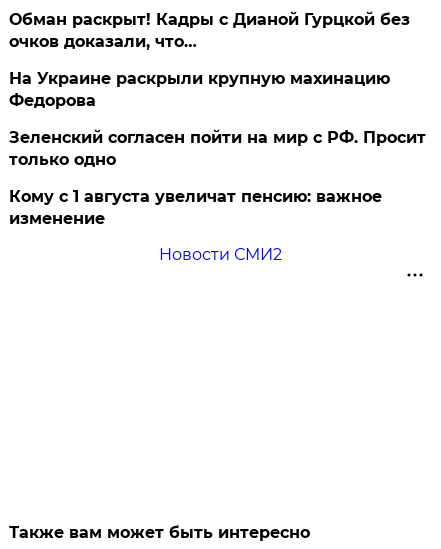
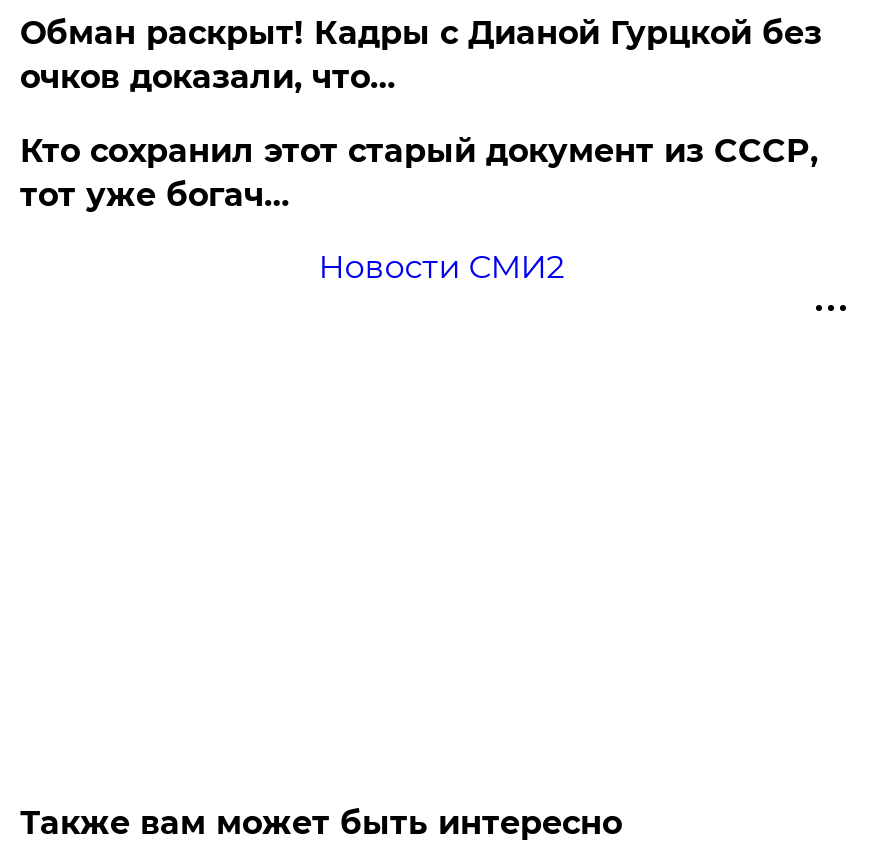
- На Украине раскрыли крупную махинацию
- Федорова
- Зеленский согласен пойти на мир с РФ. Просит
- только одно
- Кому с 1 августа увеличат пенсию: важное
- изменение
+ Кто сохранил этот старый документ из СССР,
+ тот уже богач…
